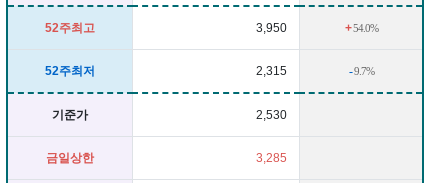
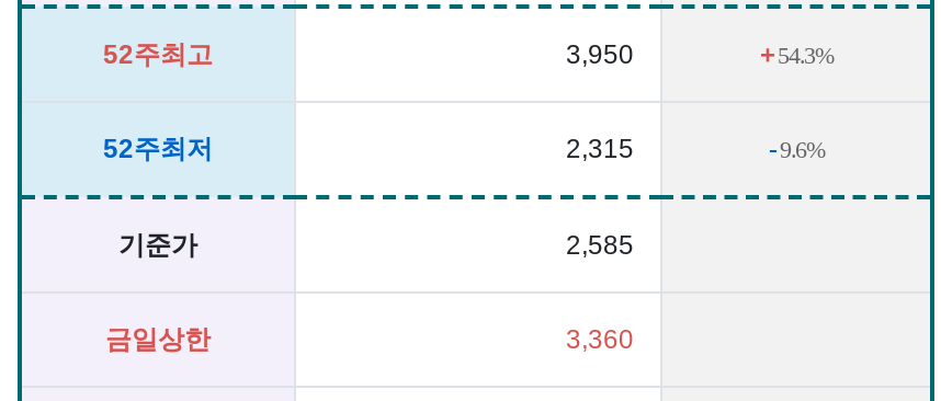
- +54.0%
+ +54.3%

- -9.7%
+ -9.6%

- 2,530
+ 2,585

- 3,285
+ 3,360
